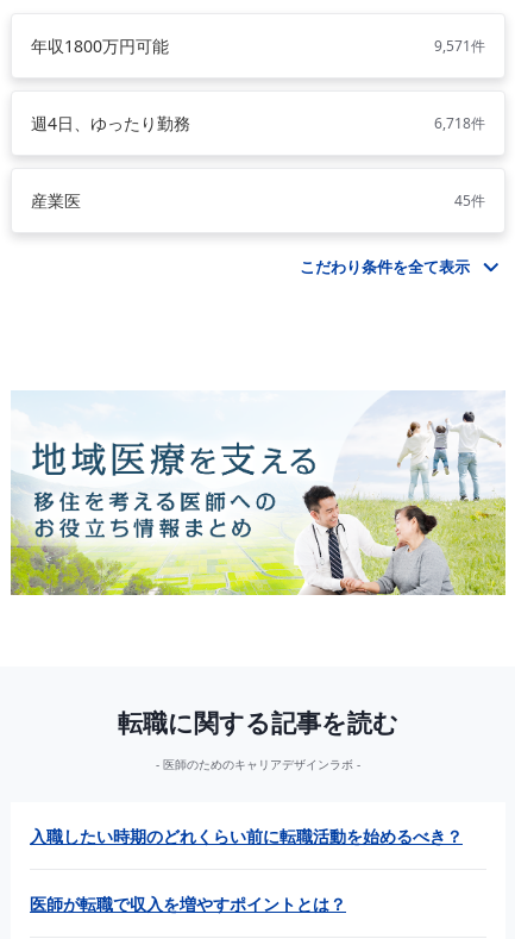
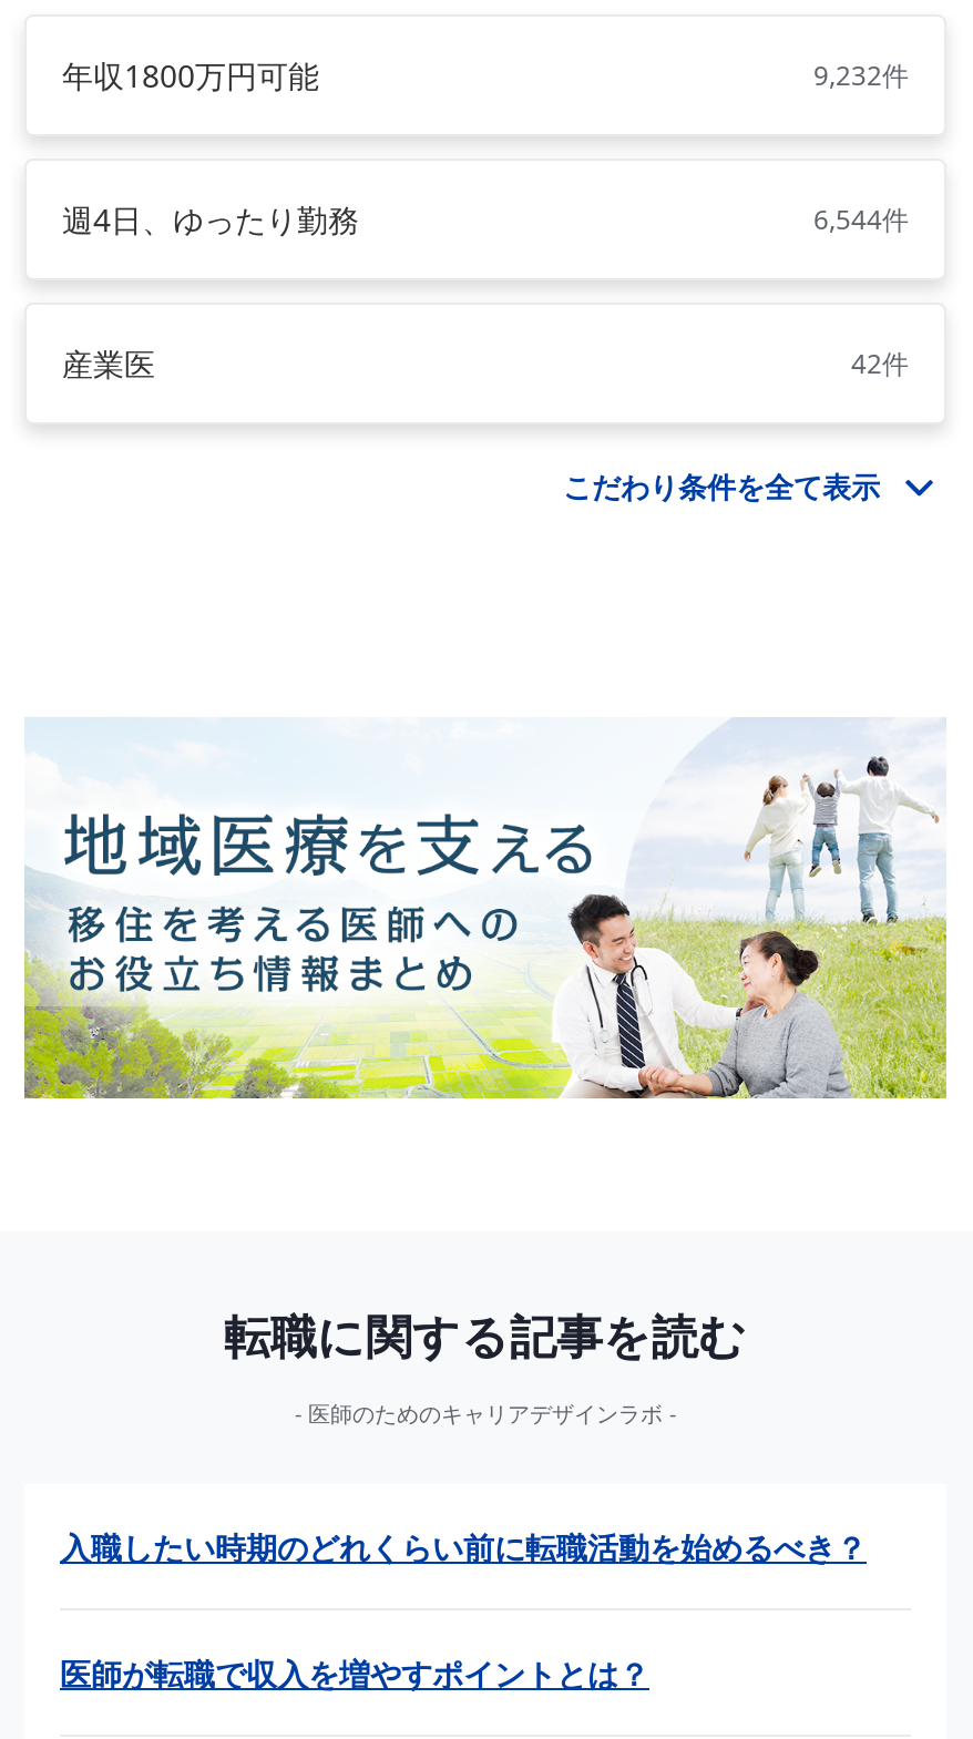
- 9,571件
+ 9,232件

- 6,718件
+ 6,544件

- 45件
+ 42件
